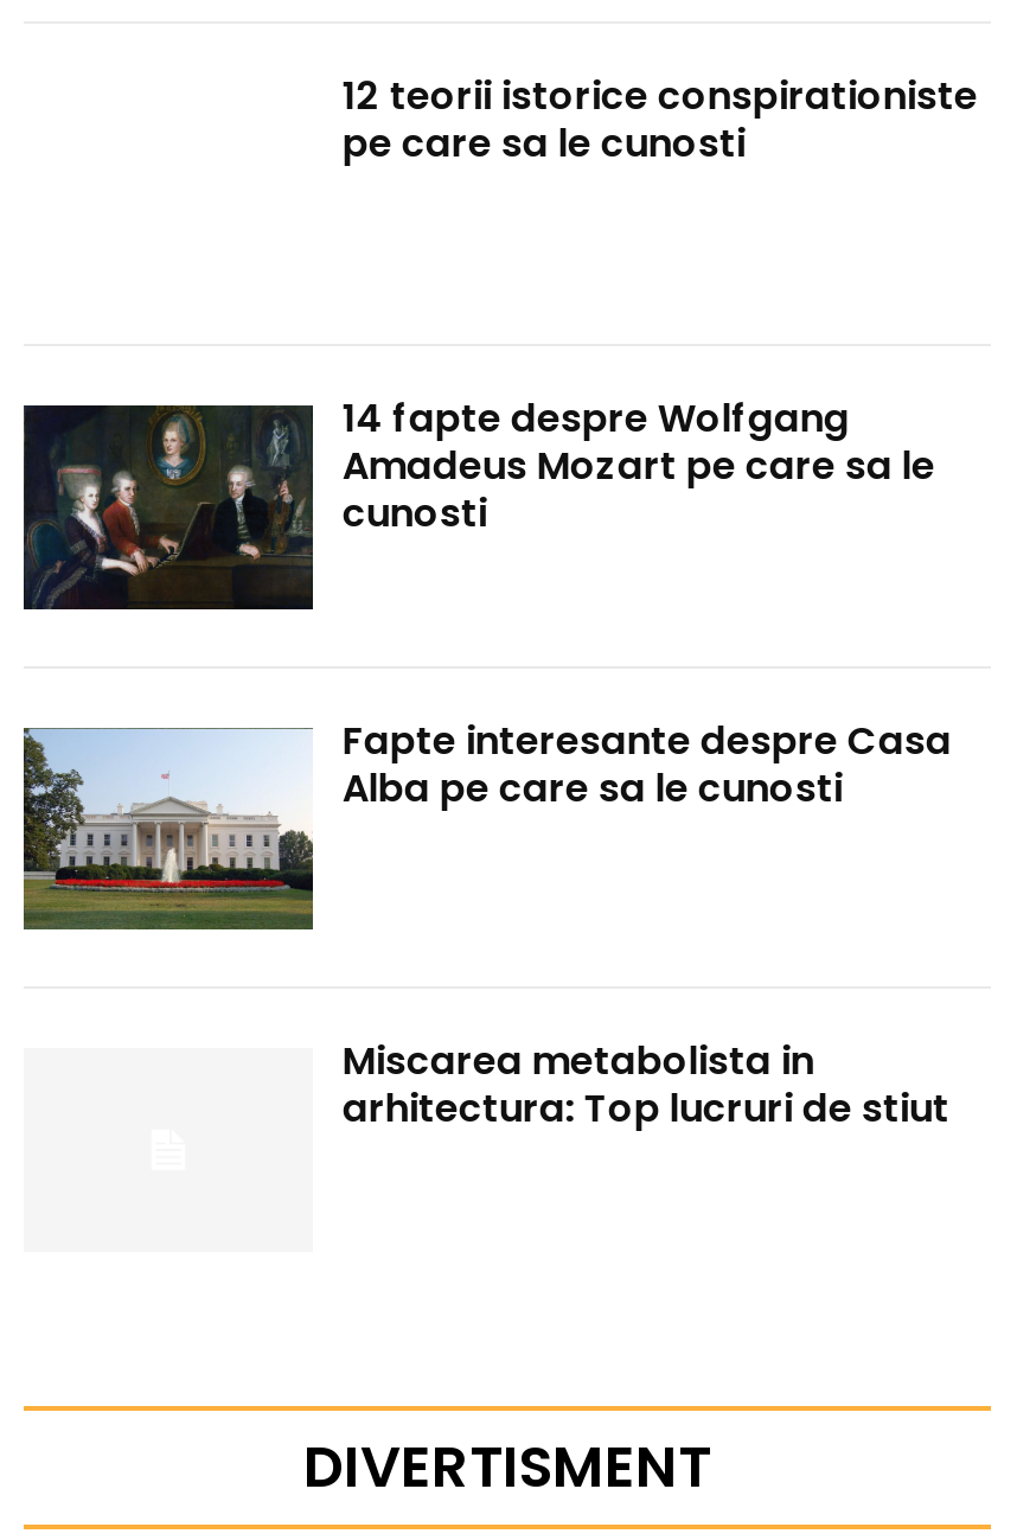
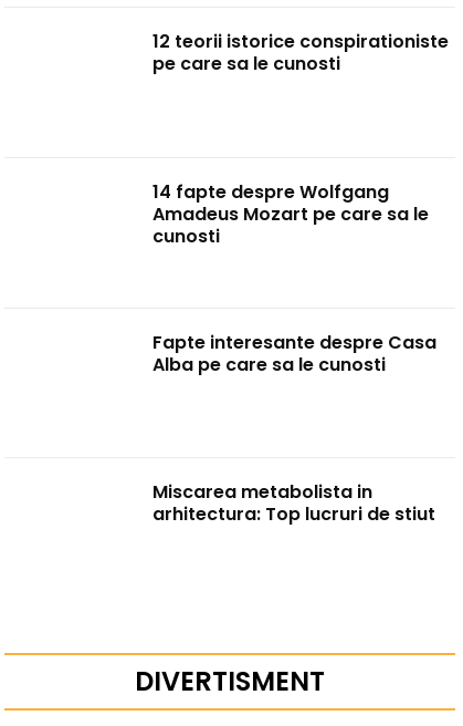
- [image]

- [image]
